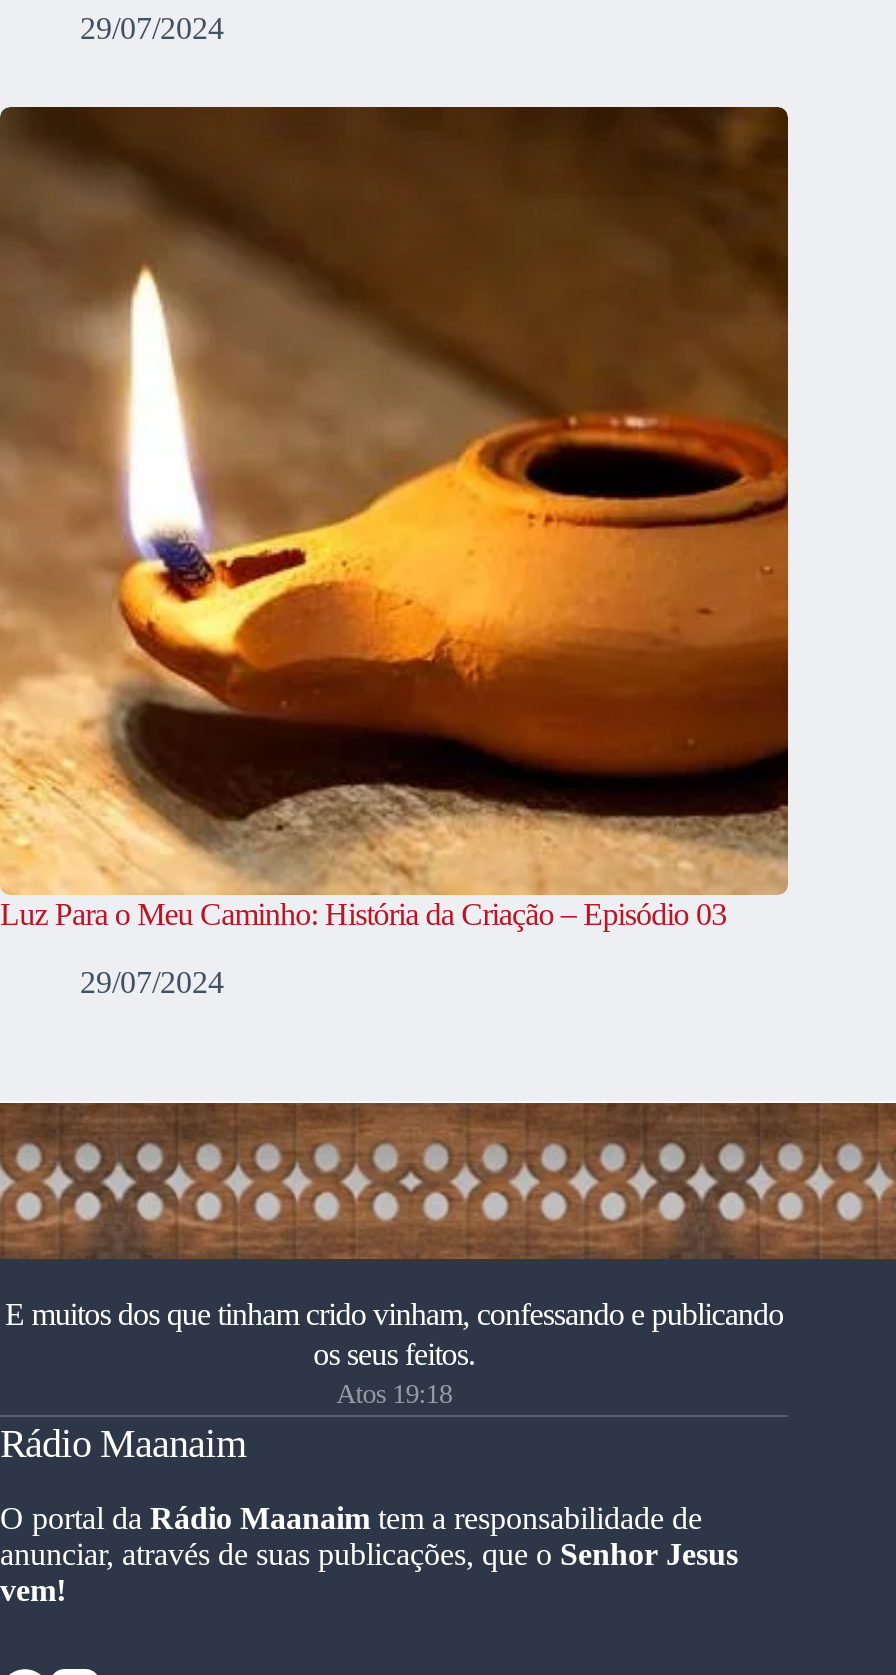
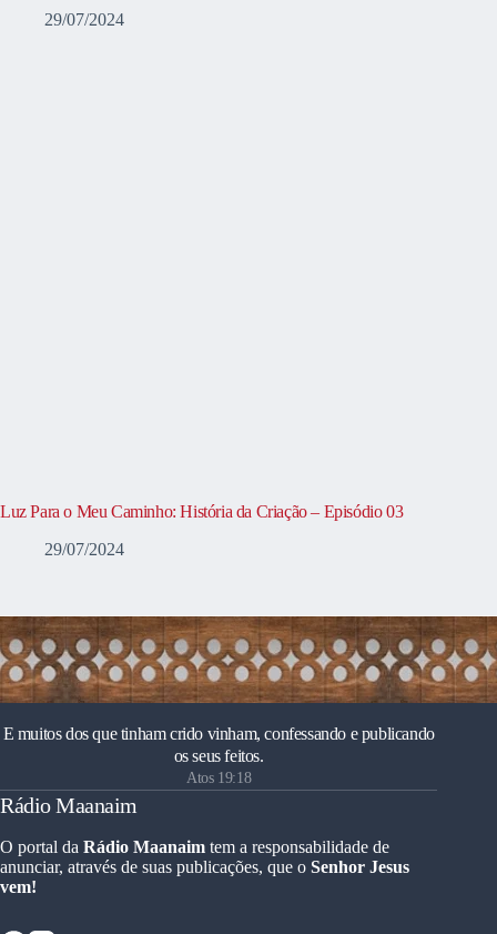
- [image]
